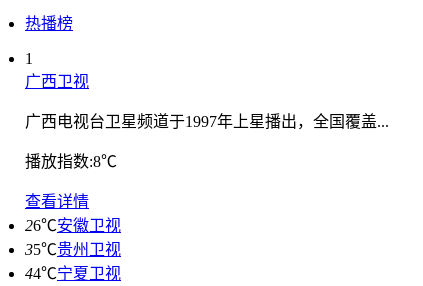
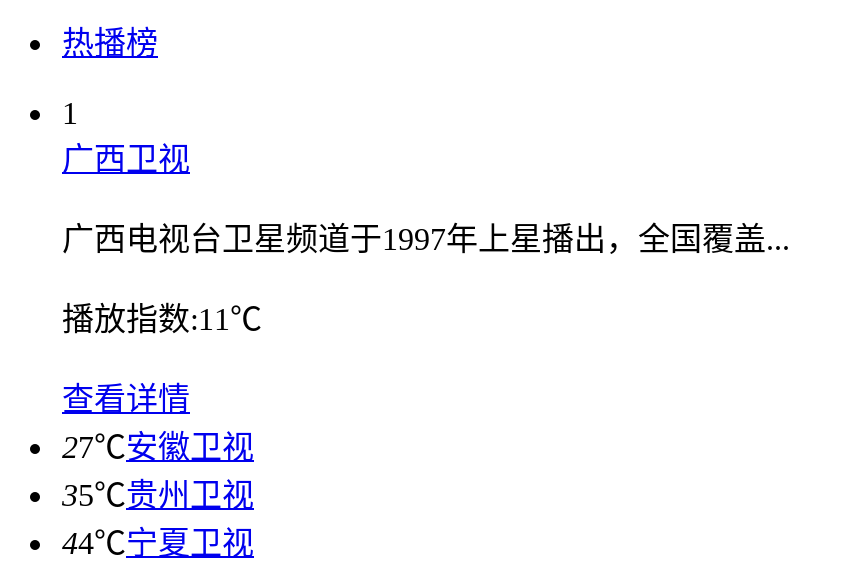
- 播放指数:8℃
+ 播放指数:11℃

- 26℃安徽卫视
+ 27℃安徽卫视
